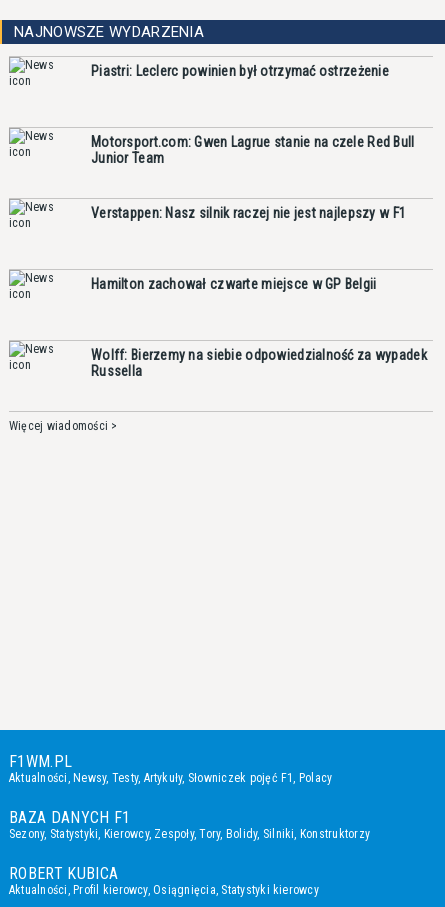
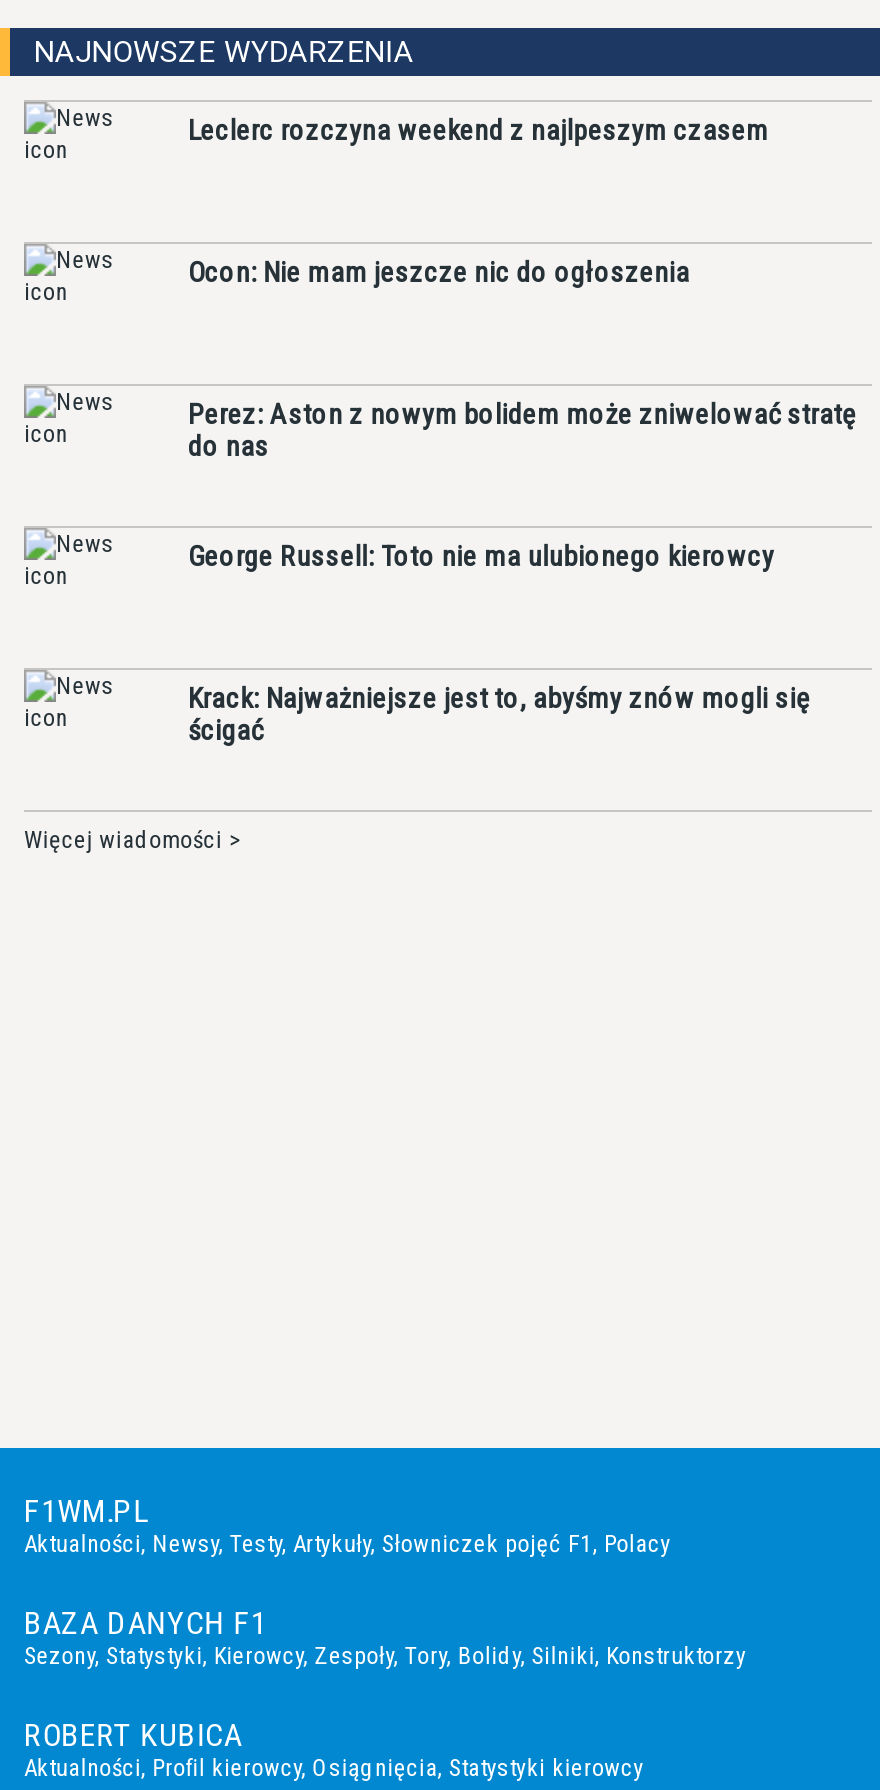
- Piastri: Leclerc powinien był otrzymać ostrzeżenie
+ Leclerc rozczyna weekend z najlpeszym czasem

- Motorsport.com: Gwen Lagrue stanie na czele Red Bull
- Junior Team
+ Ocon: Nie mam jeszcze nic do ogłoszenia

- Verstappen: Nasz silnik raczej nie jest najlepszy w F1
+ Perez: Aston z nowym bolidem może zniwelować stratę
+ do nas

- Hamilton zachował czwarte miejsce w GP Belgii
+ George Russell: Toto nie ma ulubionego kierowcy

- Wolff: Bierzemy na siebie odpowiedzialność za wypadek
- Russella
+ Krack: Najważniejsze jest to, abyśmy znów mogli się
+ ścigać
